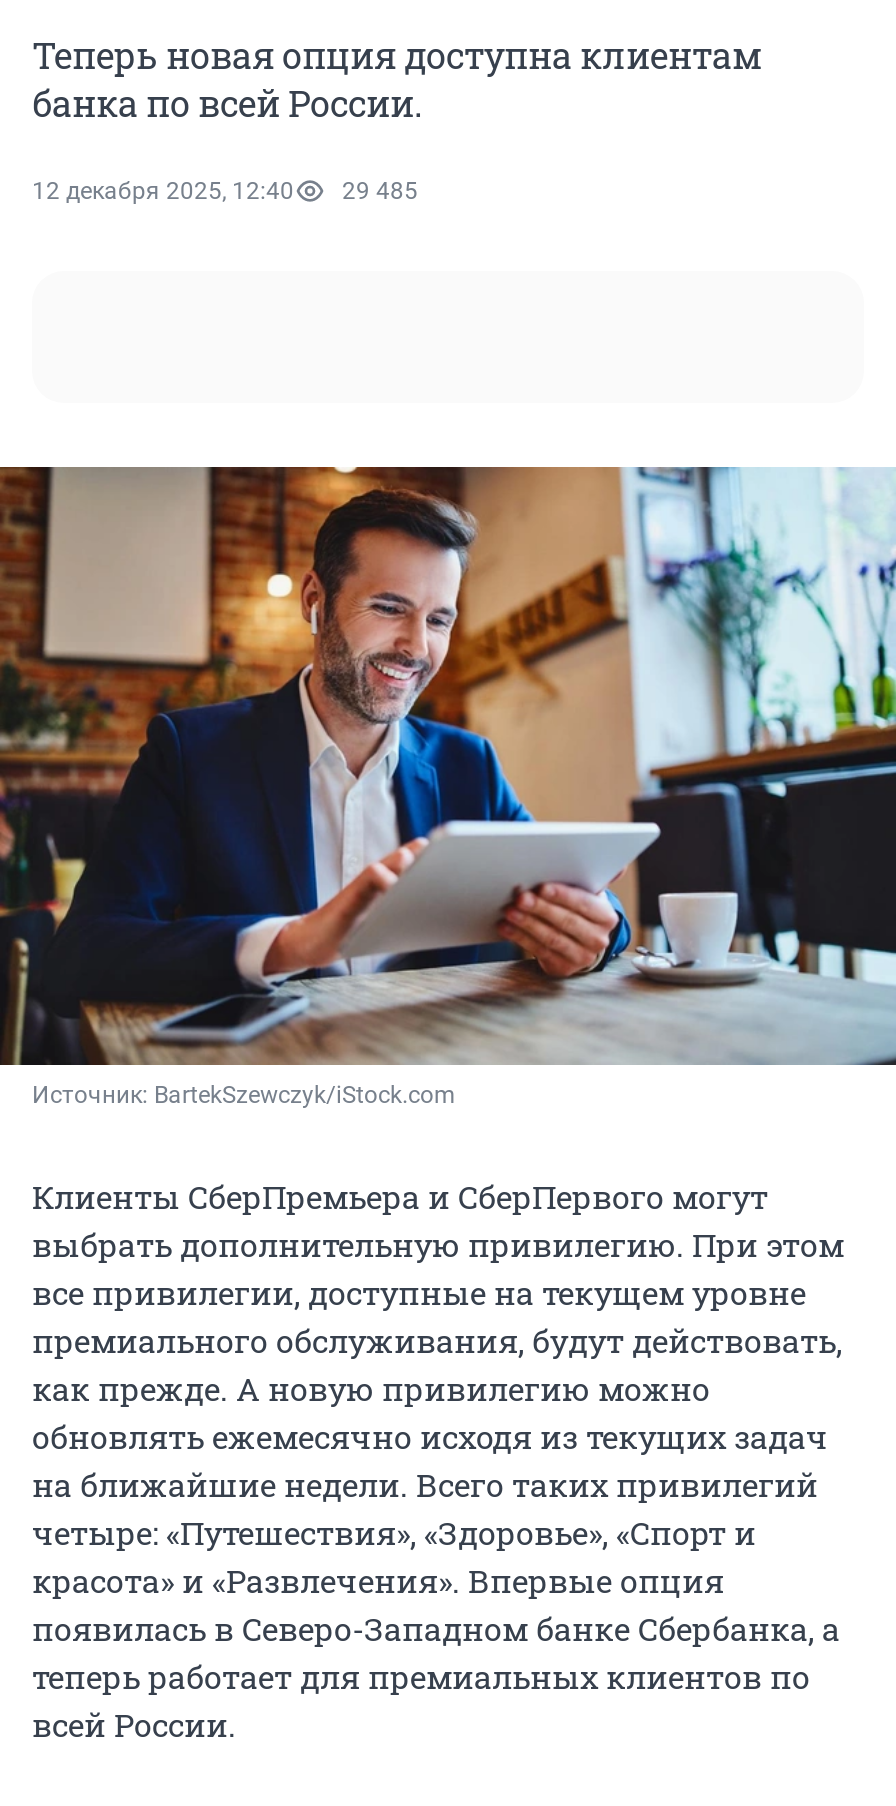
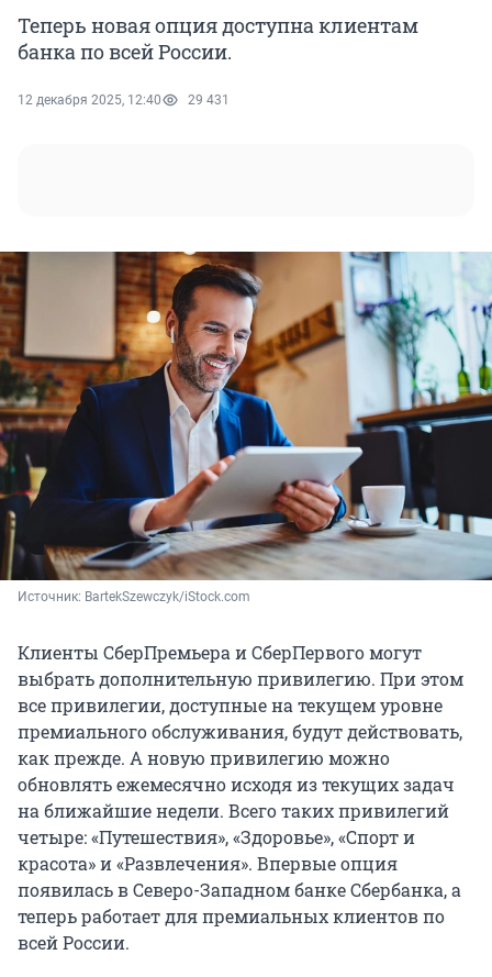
- 12 декабря 2025, 12:40 29 485
+ 12 декабря 2025, 12:40 29 431
